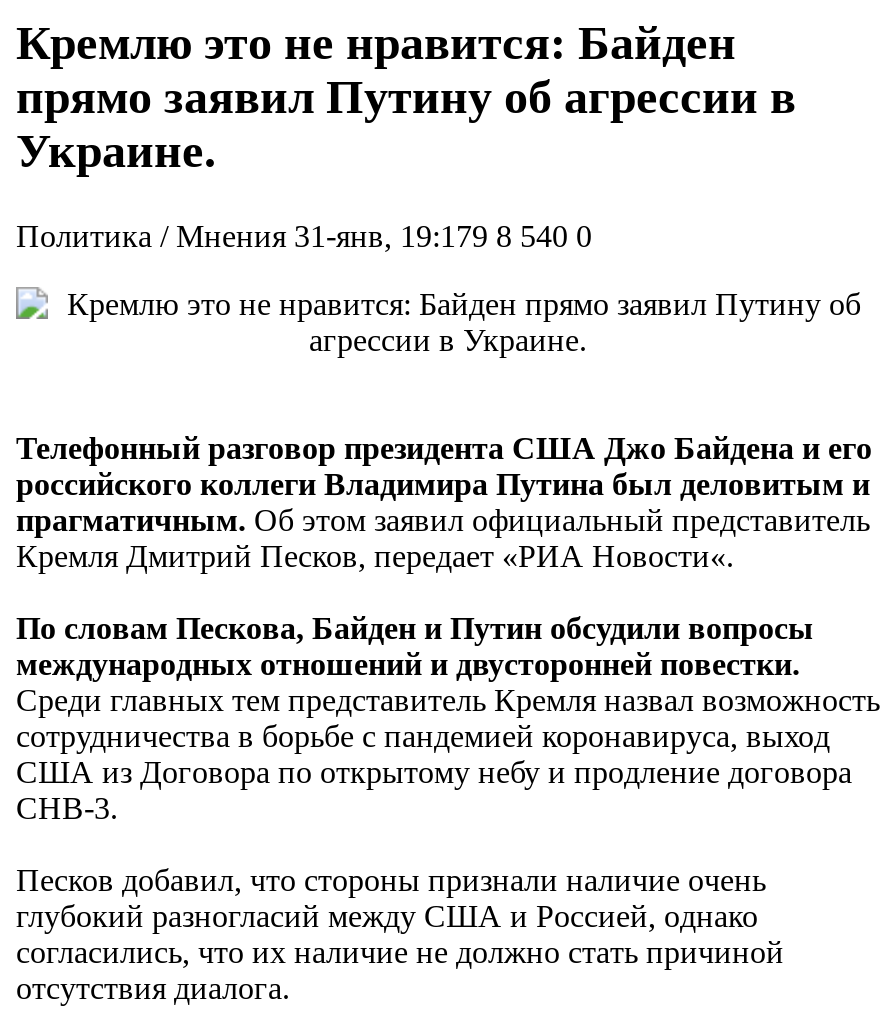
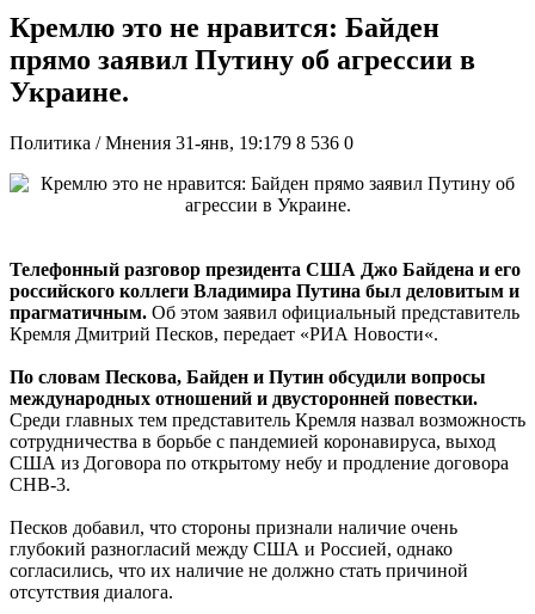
- Политика / Мнения 31-янв, 19:179 8 540 0
+ Политика / Мнения 31-янв, 19:179 8 536 0
